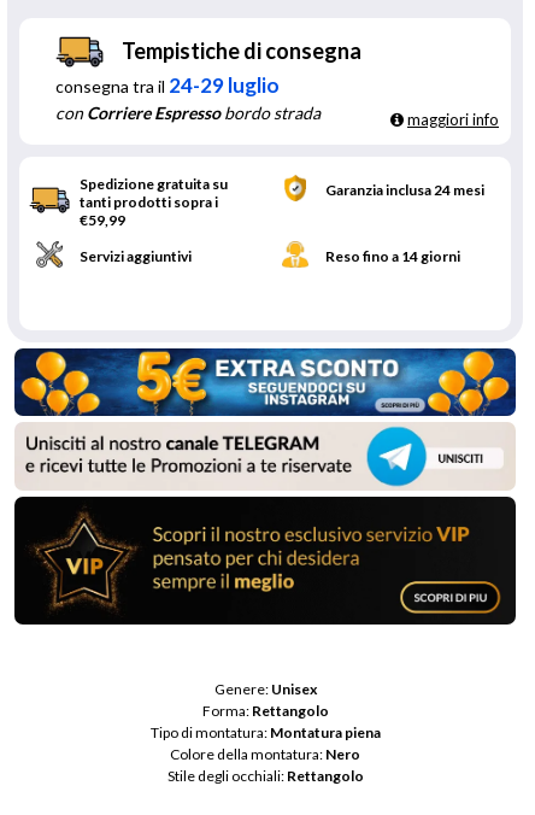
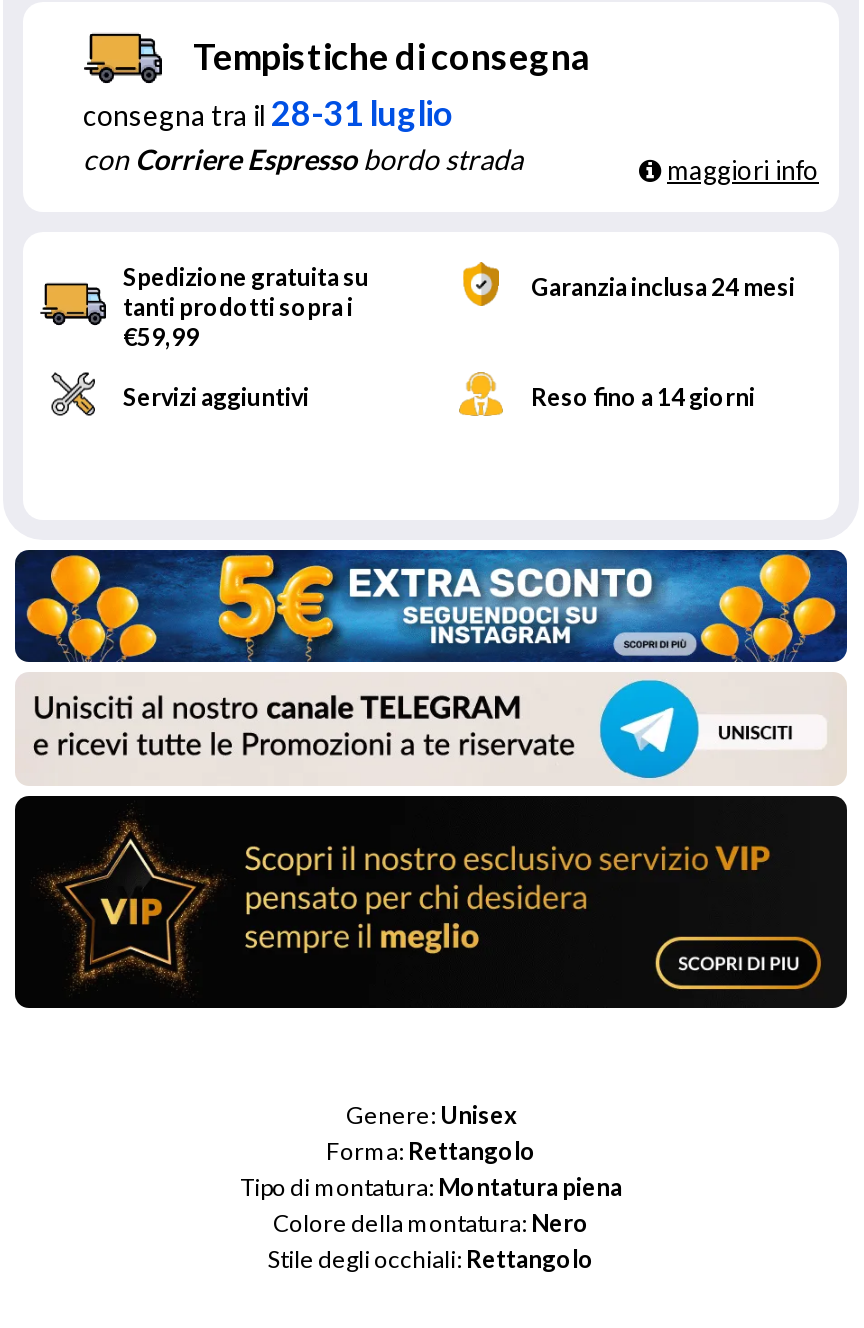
- consegna tra il 24-29 luglio
+ consegna tra il 28-31 luglio
